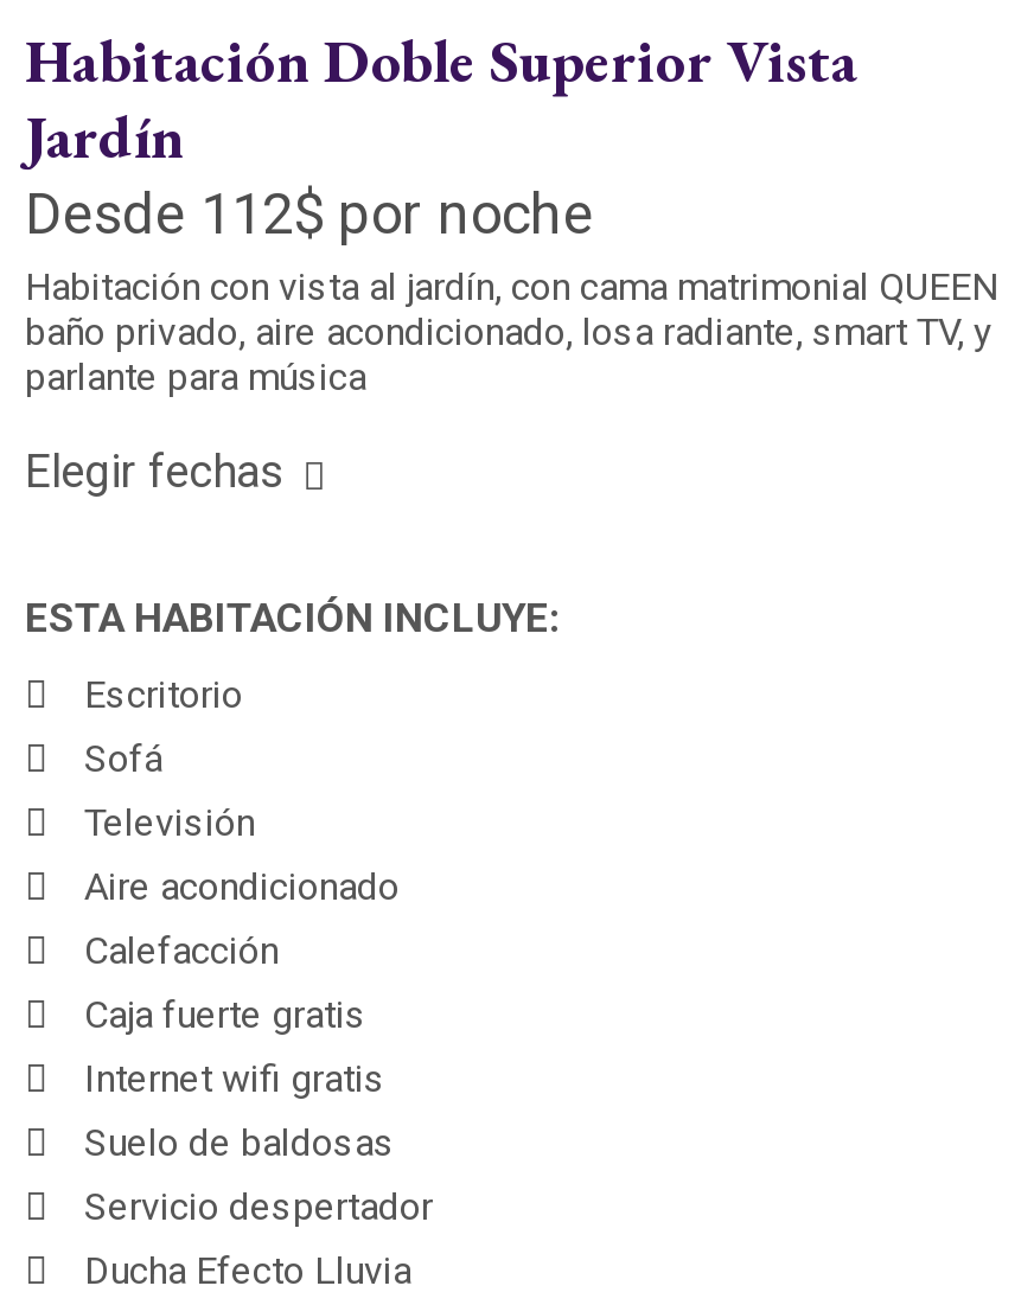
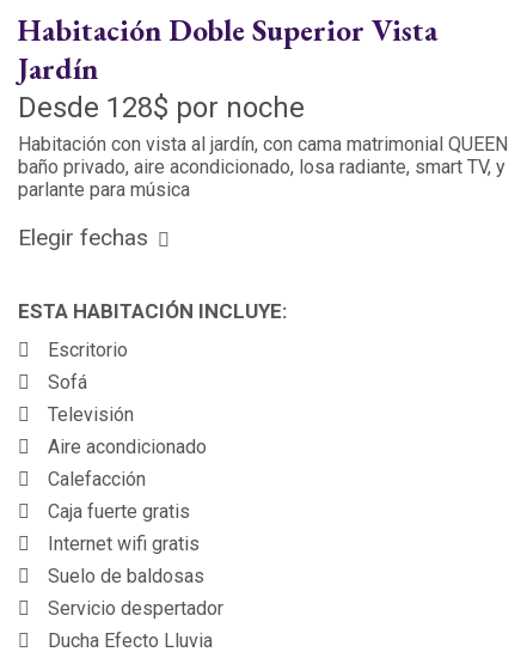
- Desde 112$por noche
+ Desde 128$por noche
